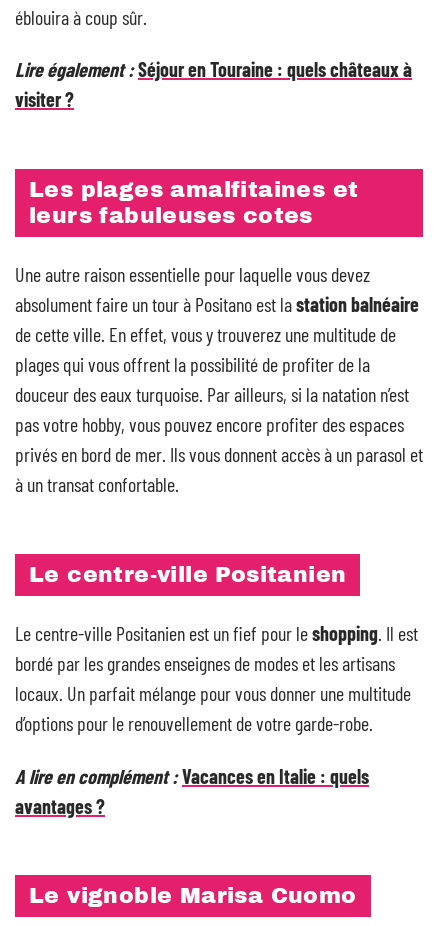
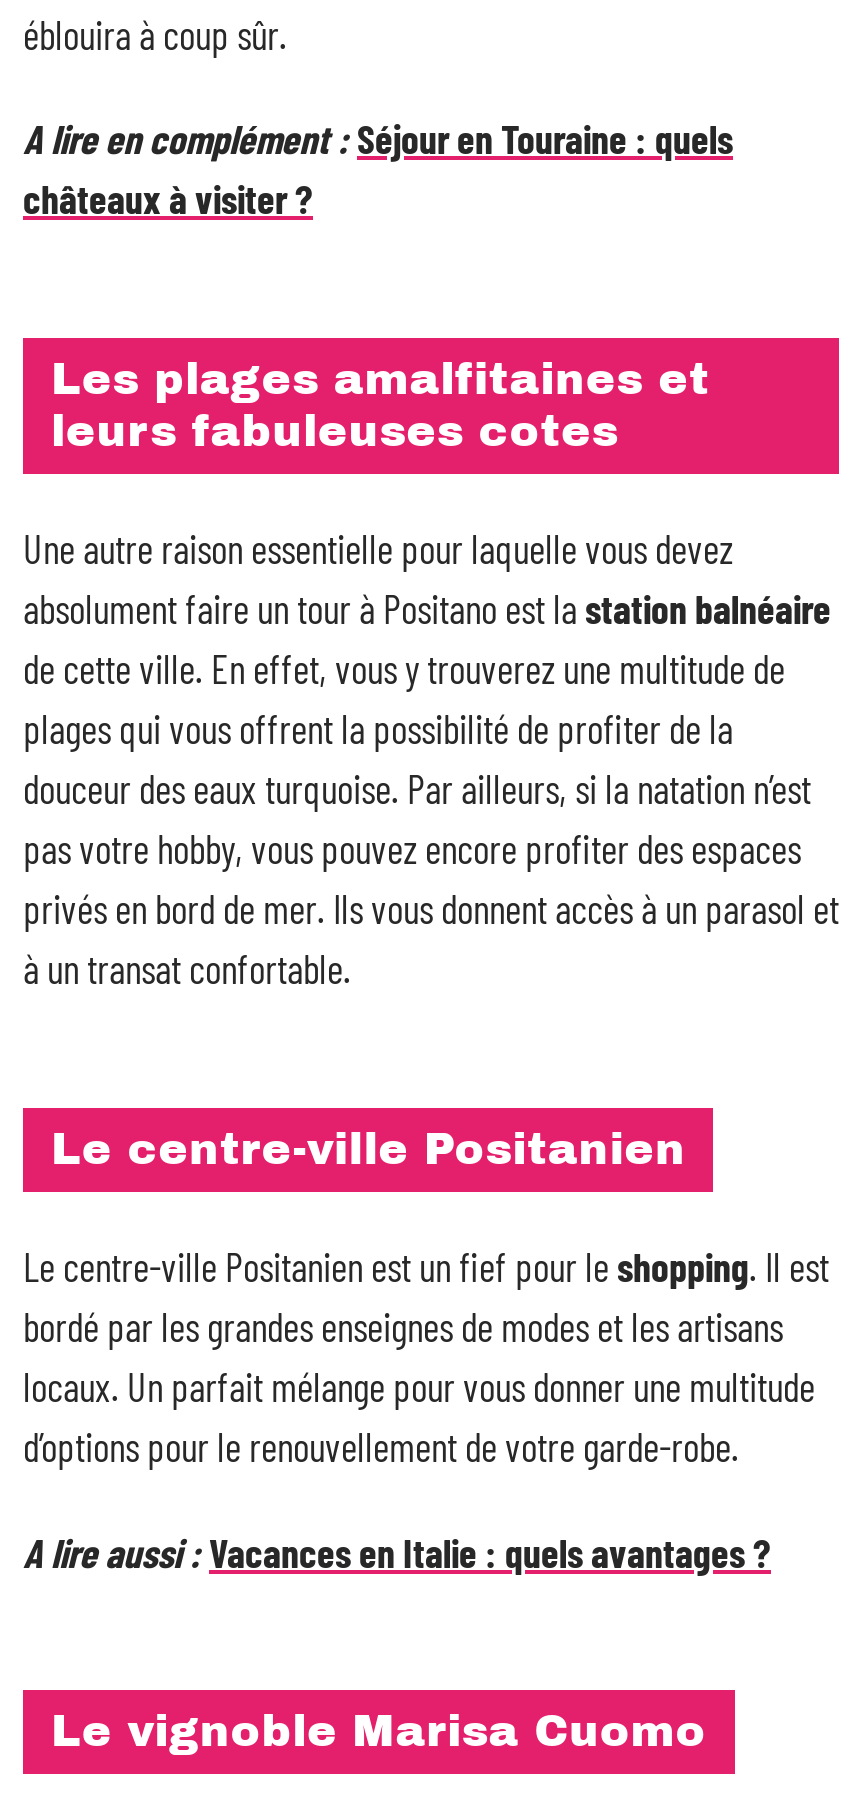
- Lire également : Séjour en Touraine : quels châteaux à
- visiter ?
+ A lire en complément : Séjour en Touraine : quels
+ châteaux à visiter ?

- A lire en complément : Vacances en Italie : quels
- avantages ?
+ A lire aussi : Vacances en Italie : quels avantages ?
